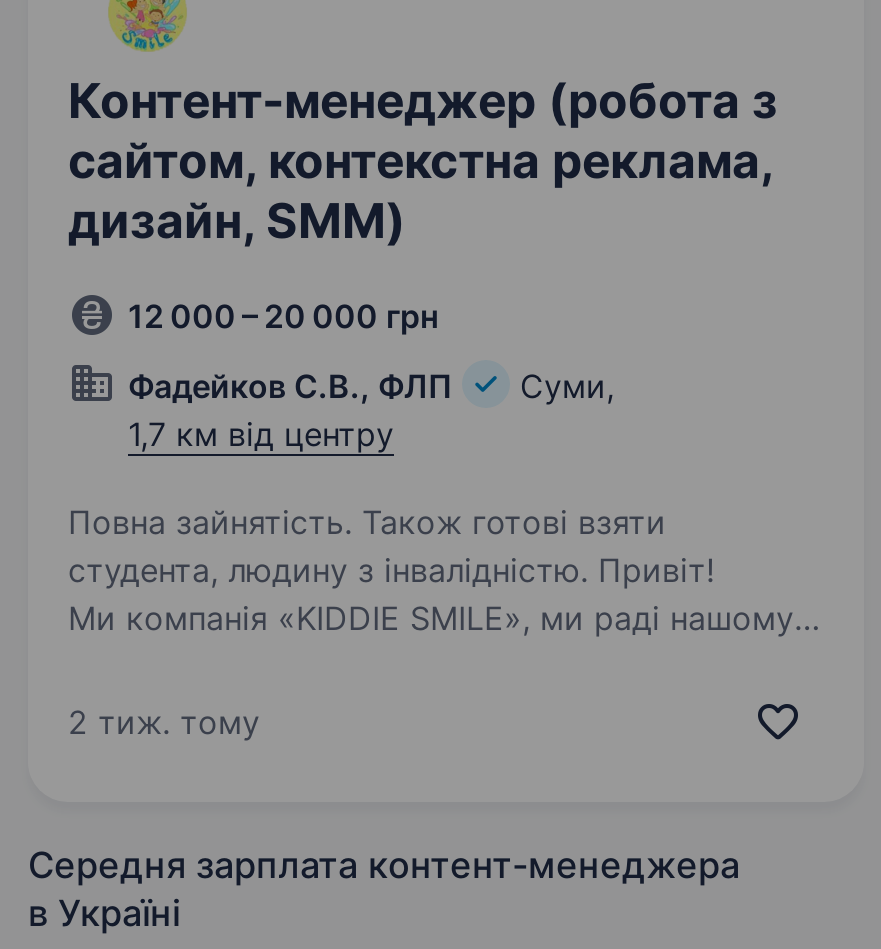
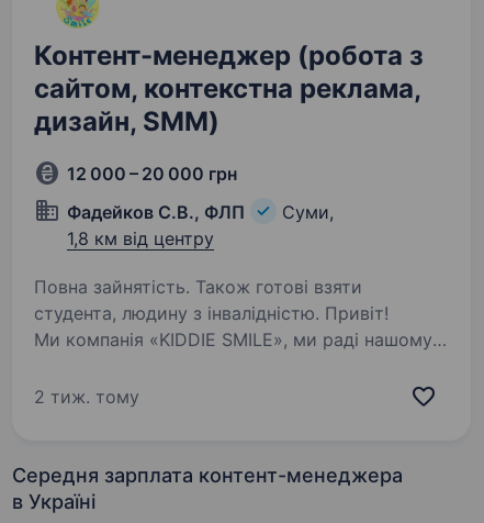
- 1,7 км від центру
+ 1,8 км від центру
